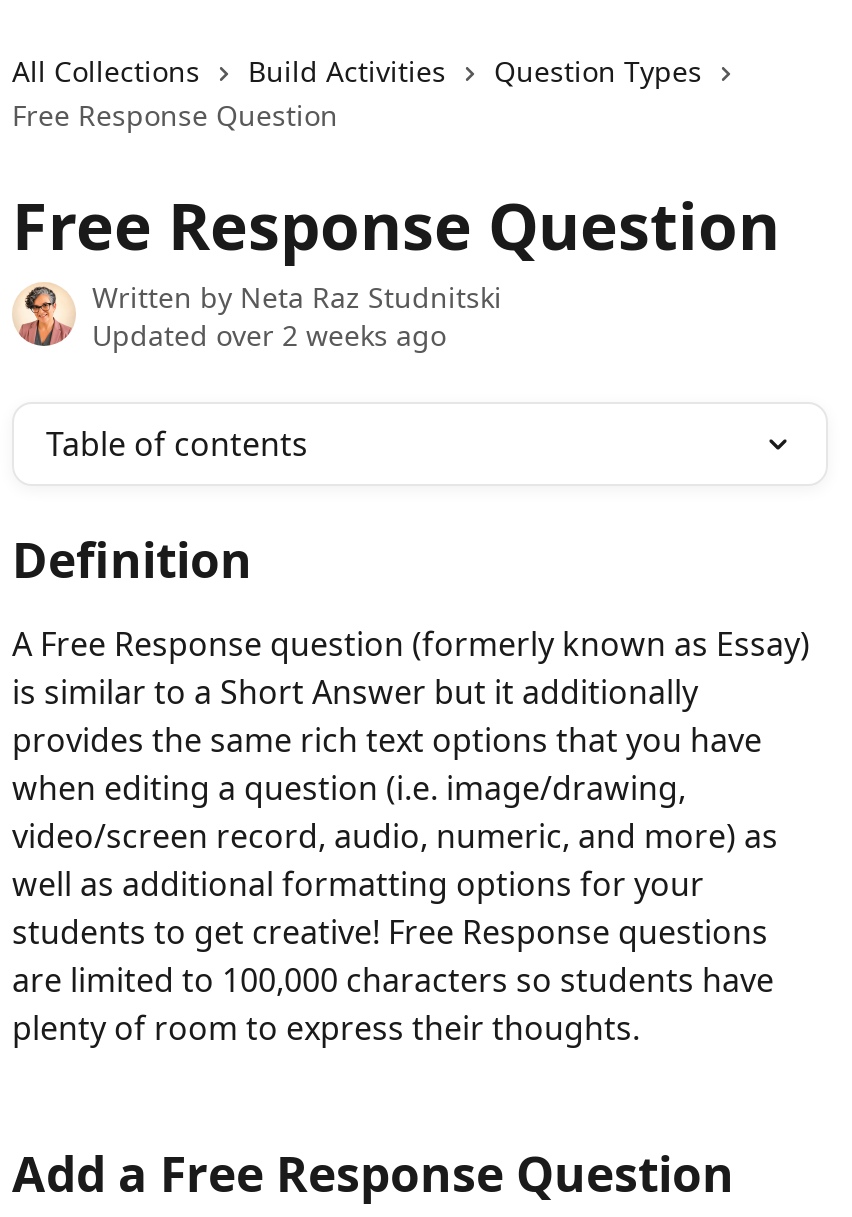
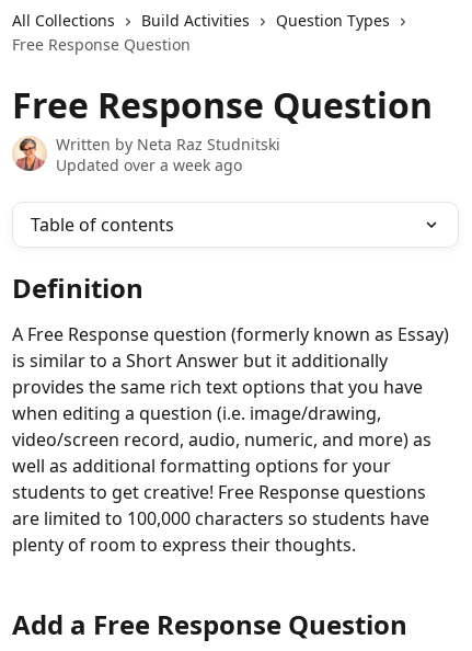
- Updated over 2 weeks ago
+ Updated over a week ago
